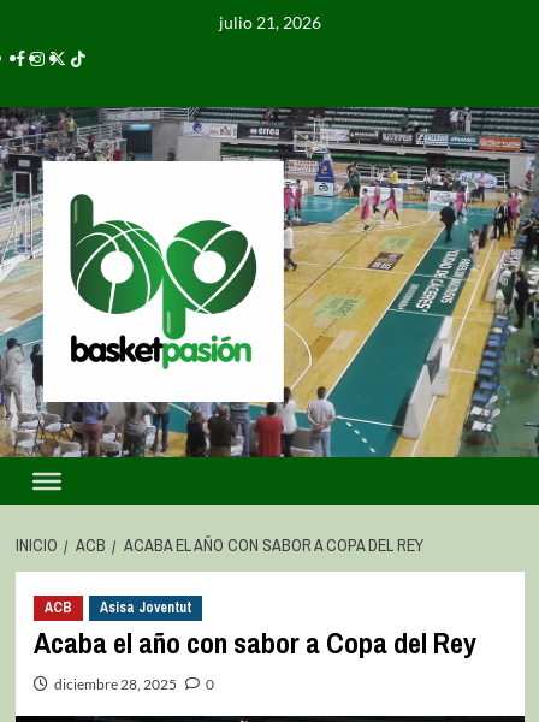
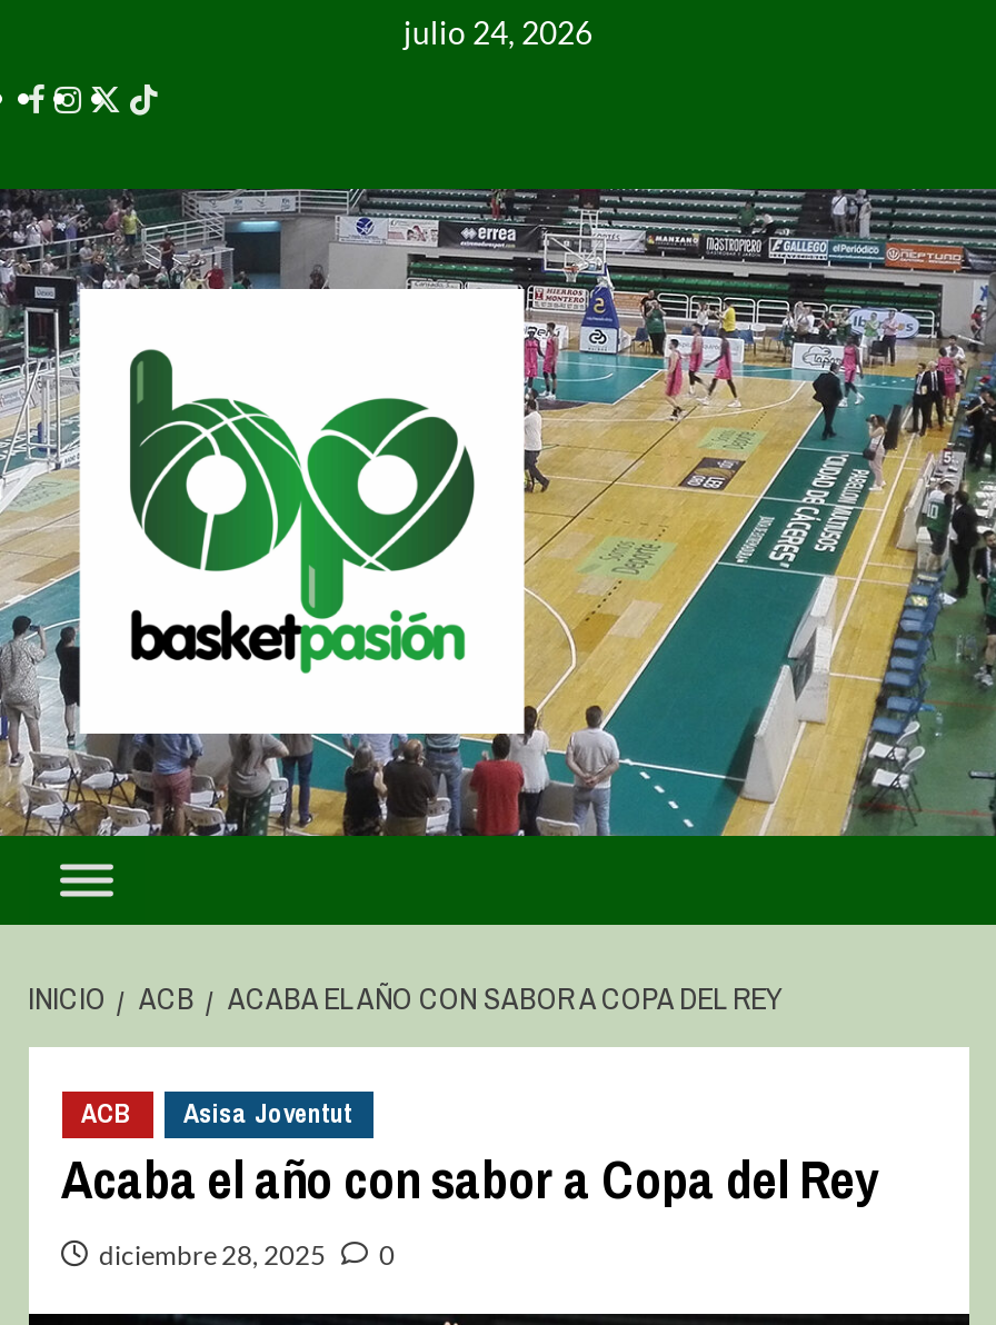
- julio 21, 2026
+ julio 24, 2026
